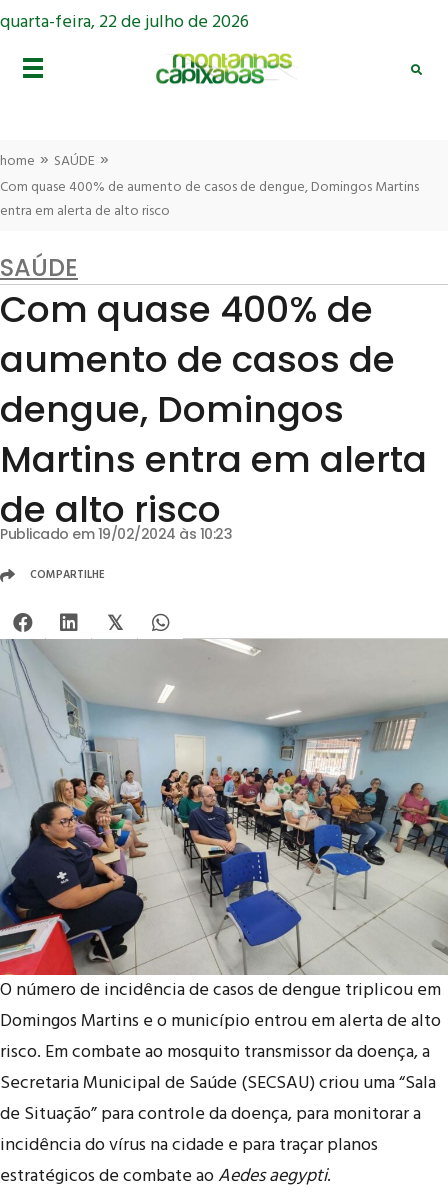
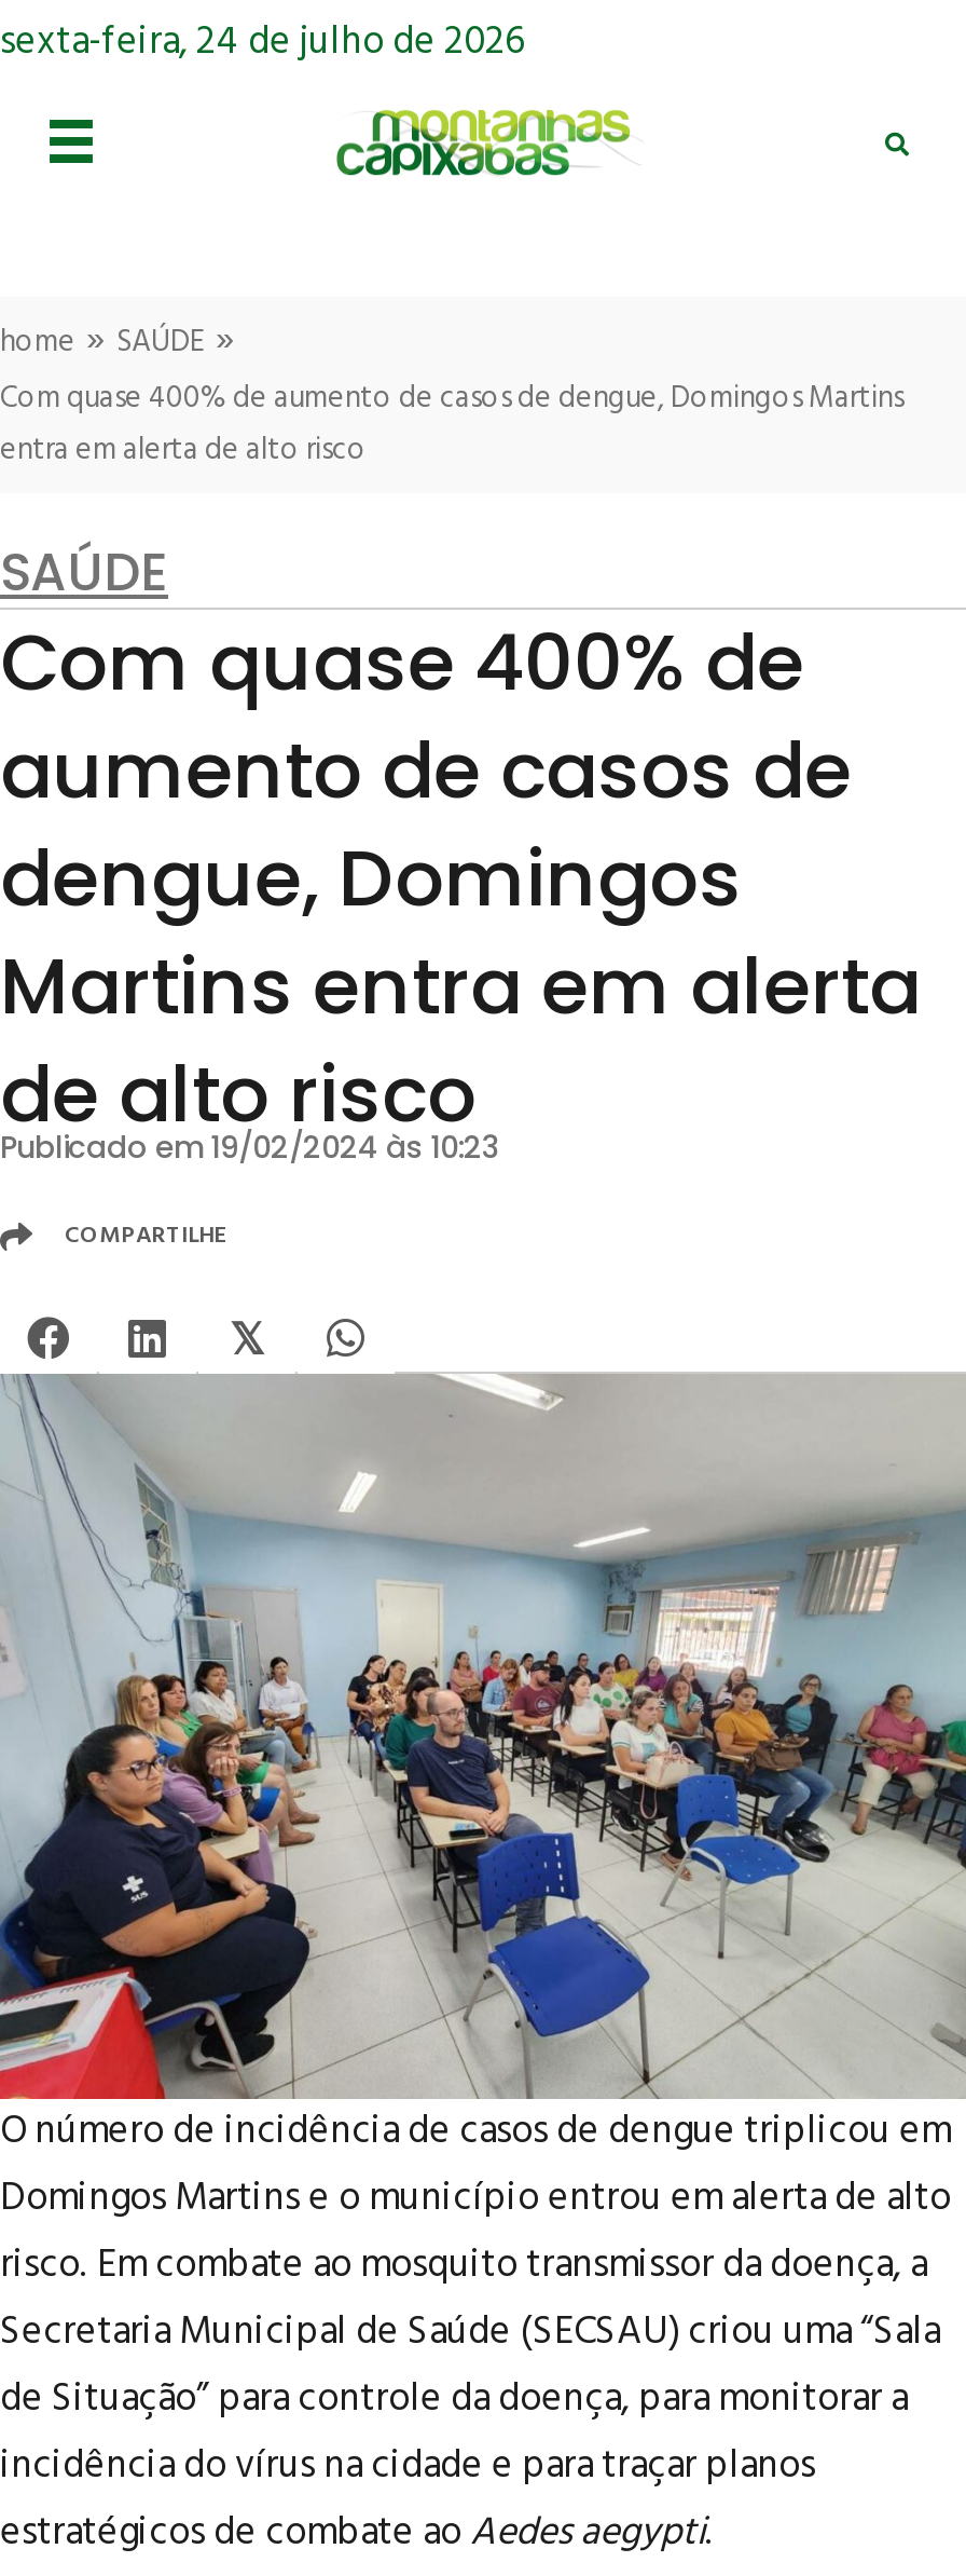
- quarta-feira, 22 de julho de 2026
+ sexta-feira, 24 de julho de 2026
